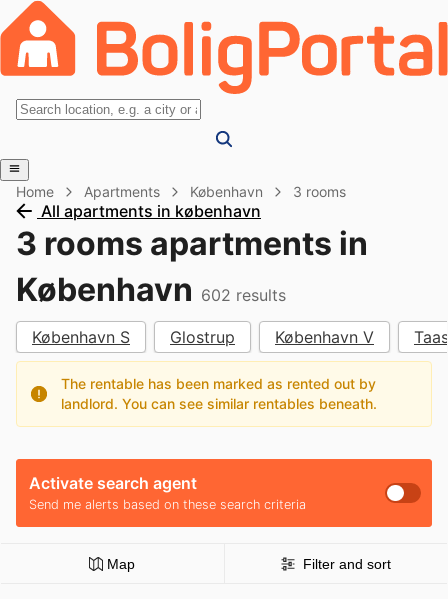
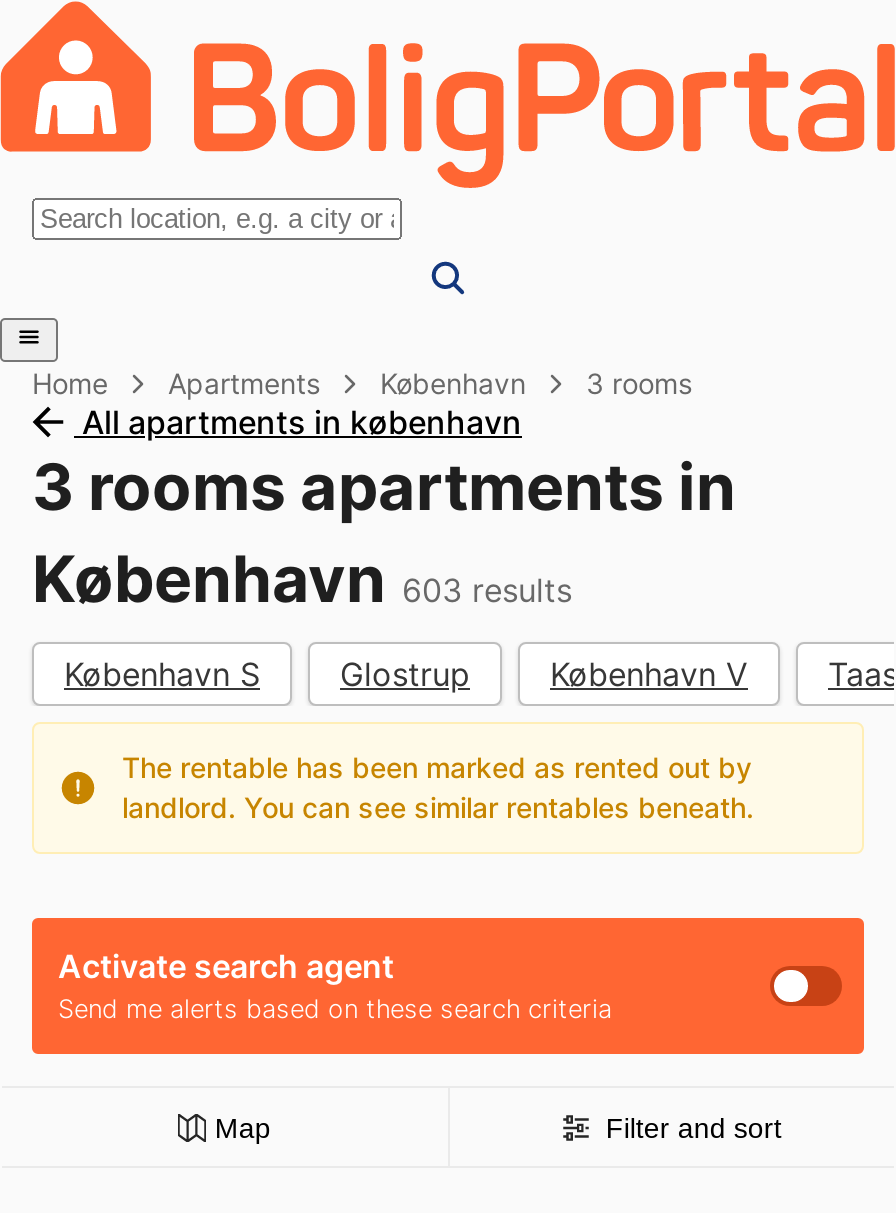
- København 602 results
+ København 603 results
